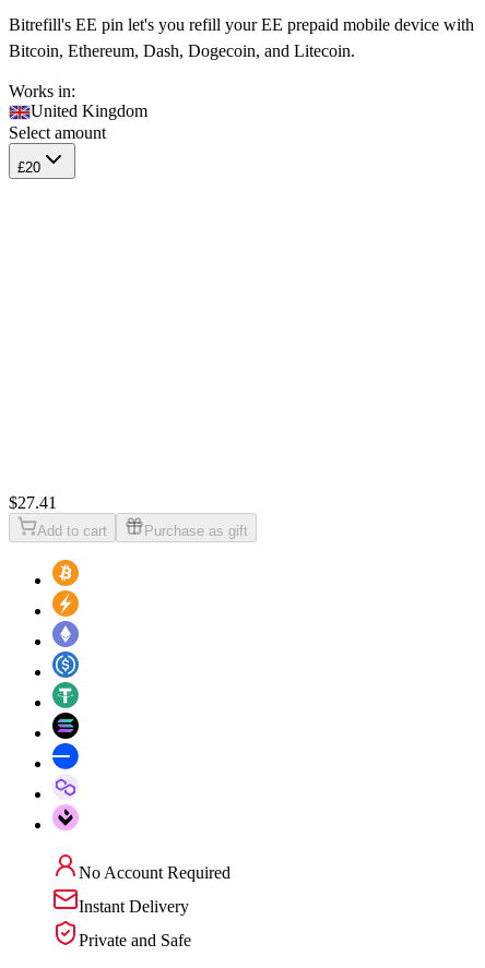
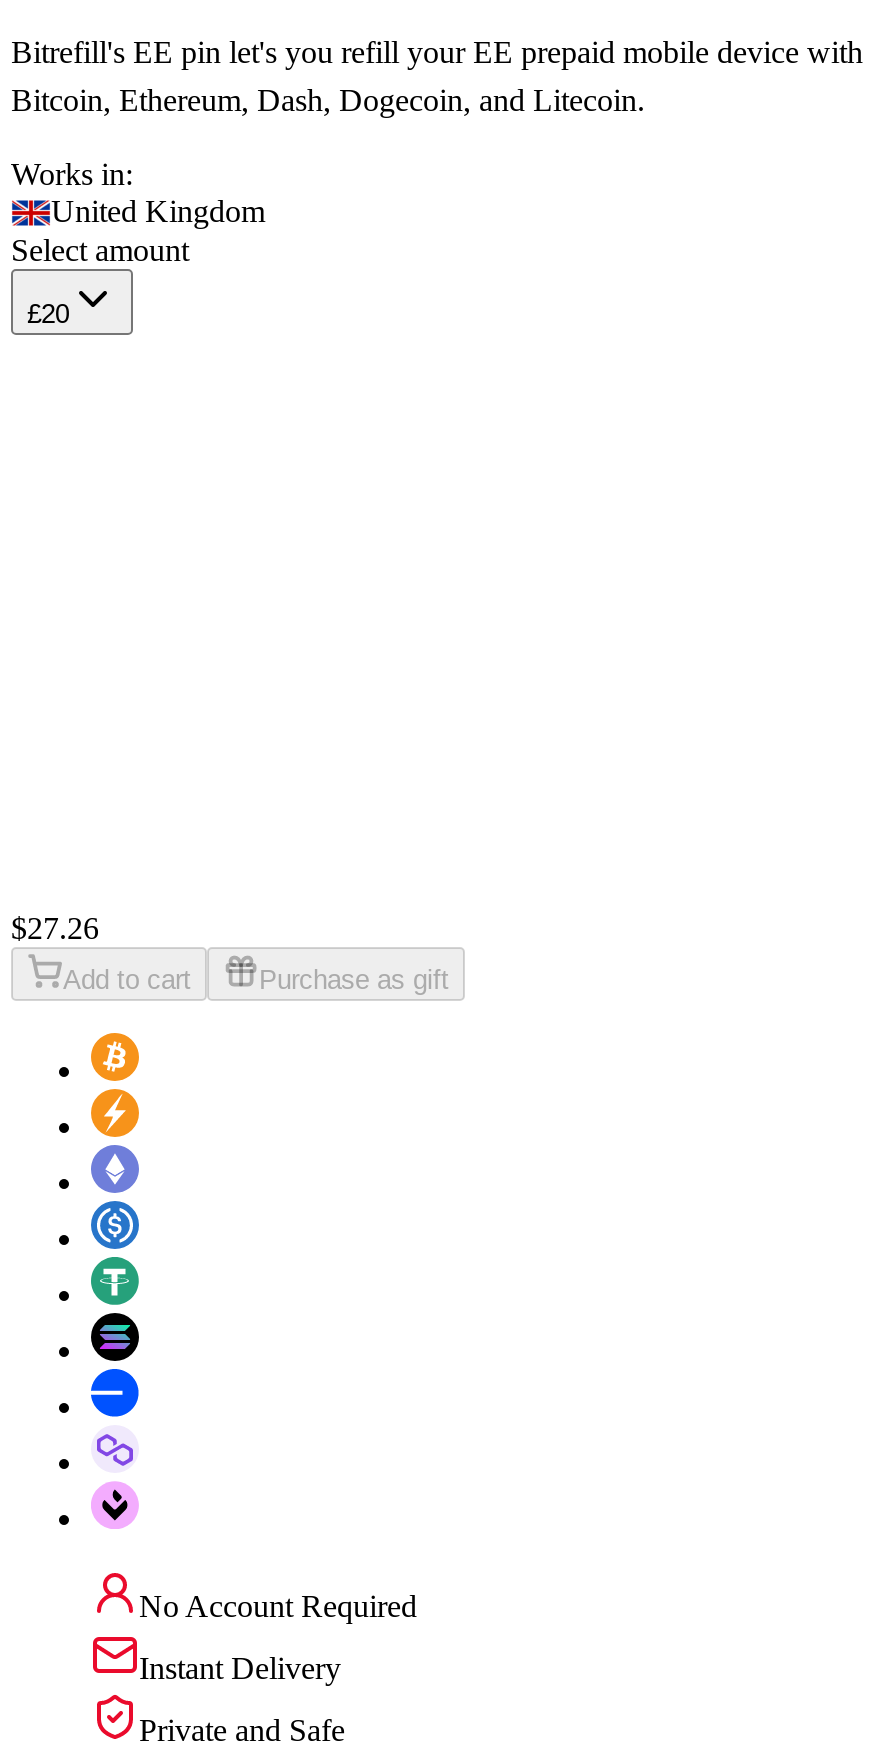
- $27.41
+ $27.26
